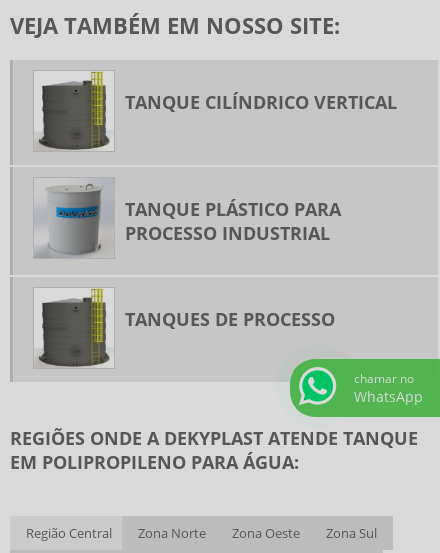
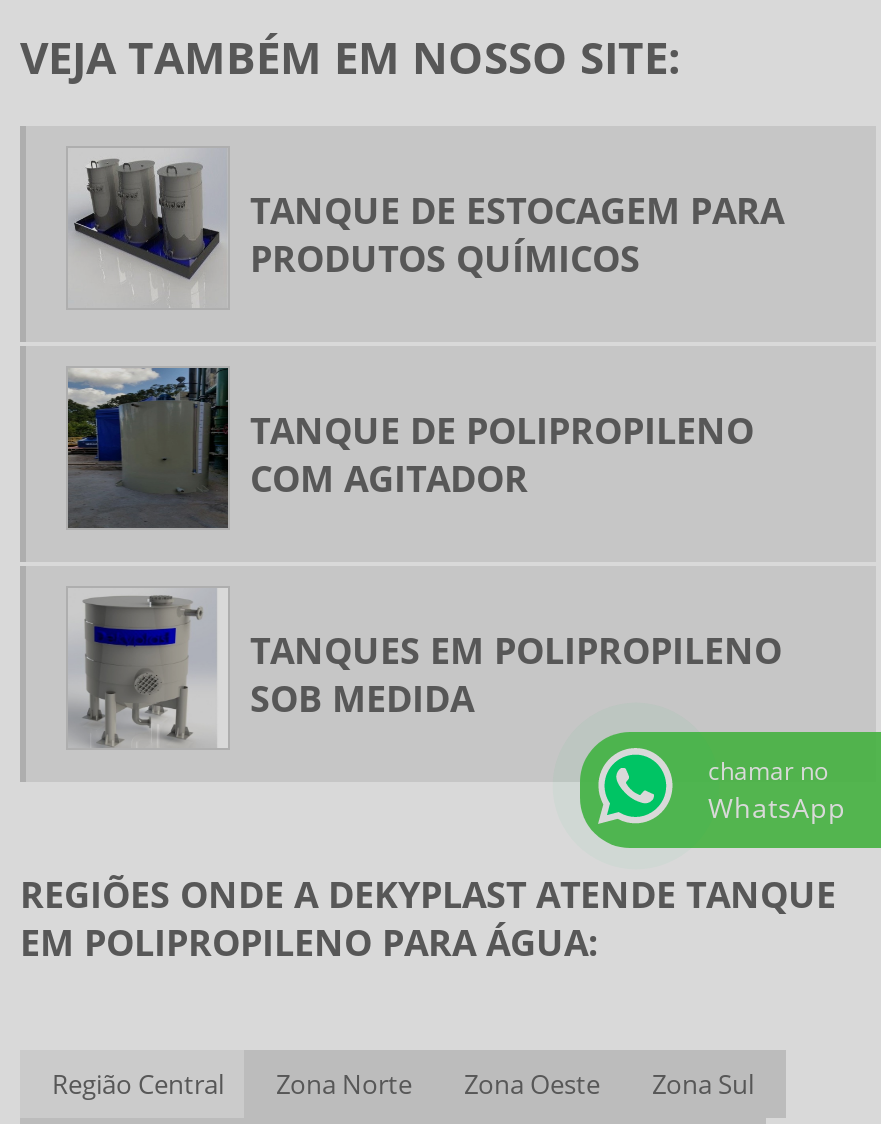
- [image]
- TANQUE CILÍNDRICO VERTICAL
+ [image]
+ TANQUE DE ESTOCAGEM PARA
+ PRODUTOS QUÍMICOS

- [image]
- TANQUE PLÁSTICO PARA
- PROCESSO INDUSTRIAL
+ [image]
+ TANQUE DE POLIPROPILENO
+ COM AGITADOR

- [image]
- TANQUES DE PROCESSO
+ [image]
+ TANQUES EM POLIPROPILENO
+ SOB MEDIDA
